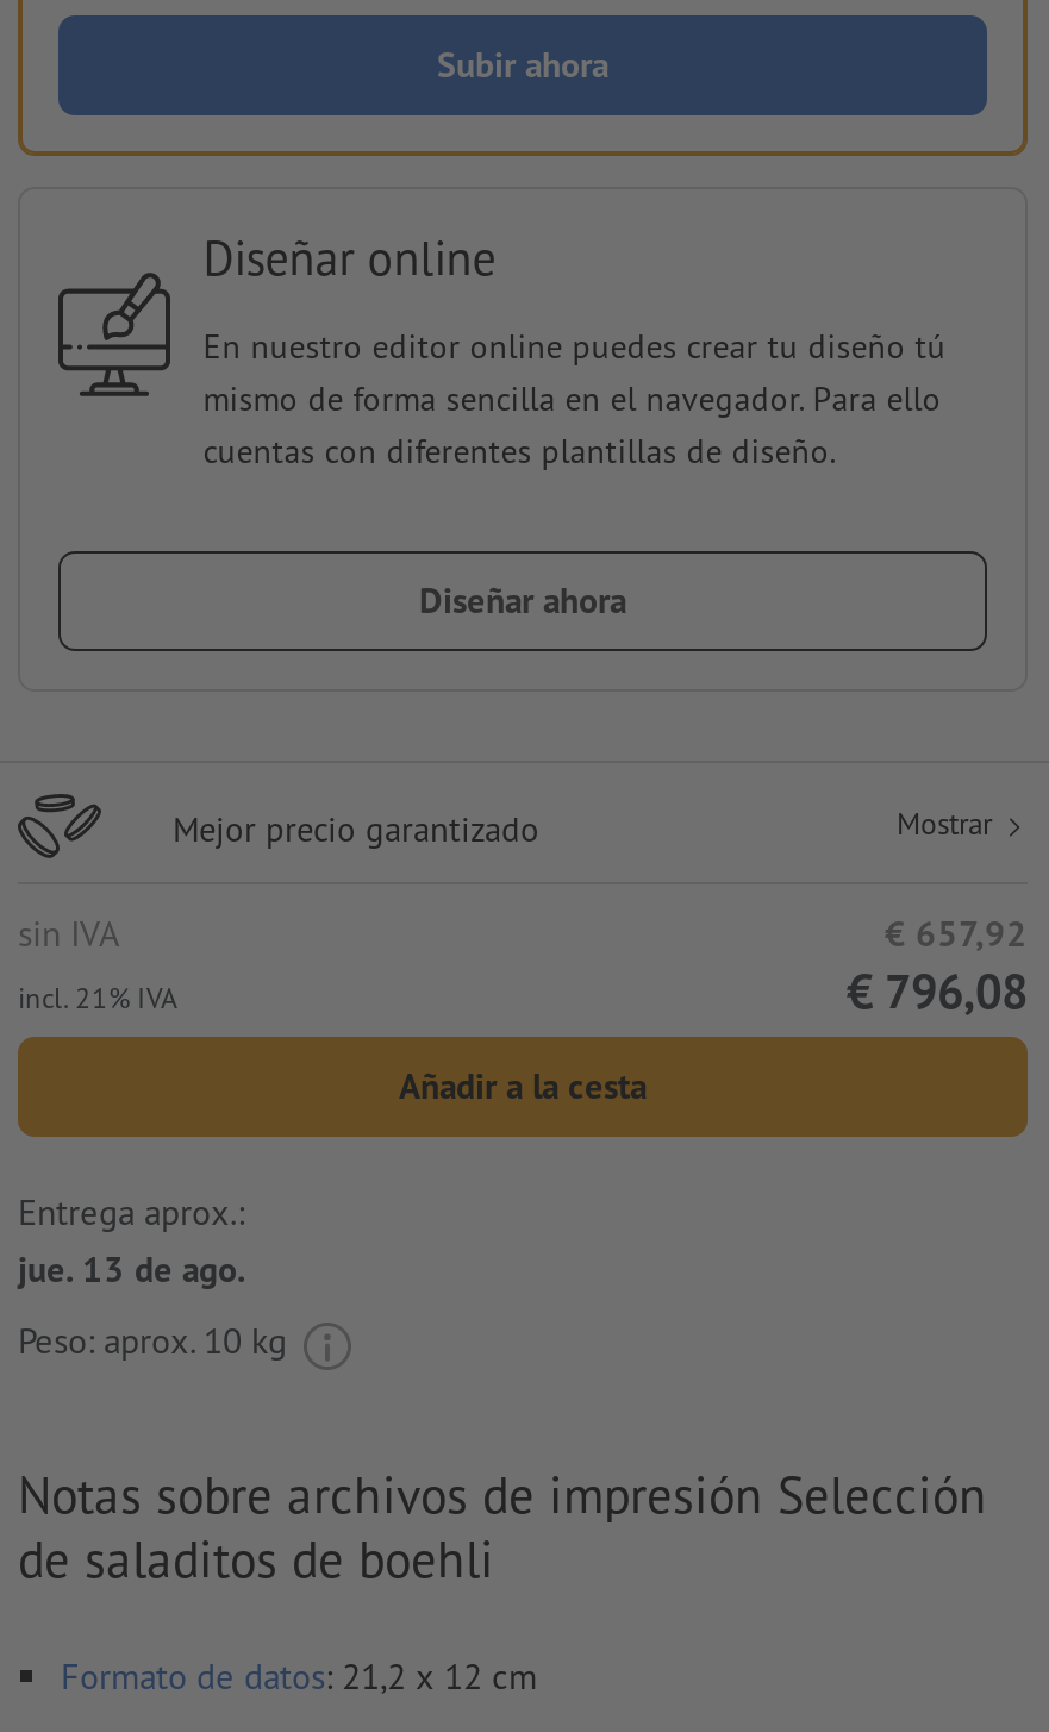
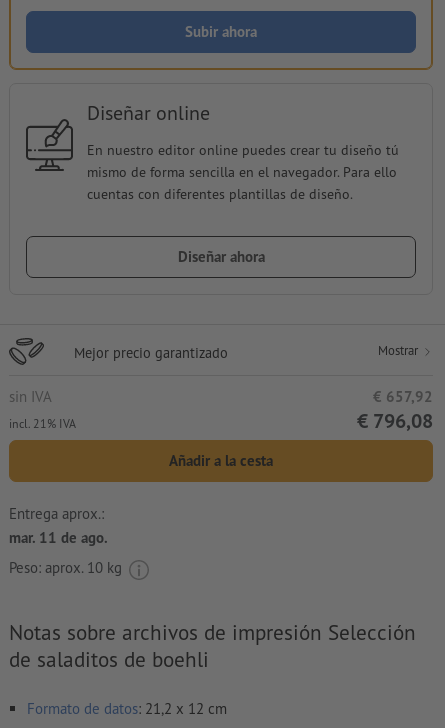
- jue. 13 de ago.
+ mar. 11 de ago.
